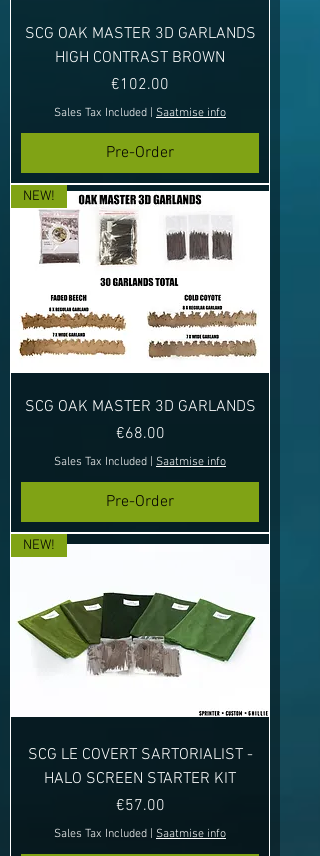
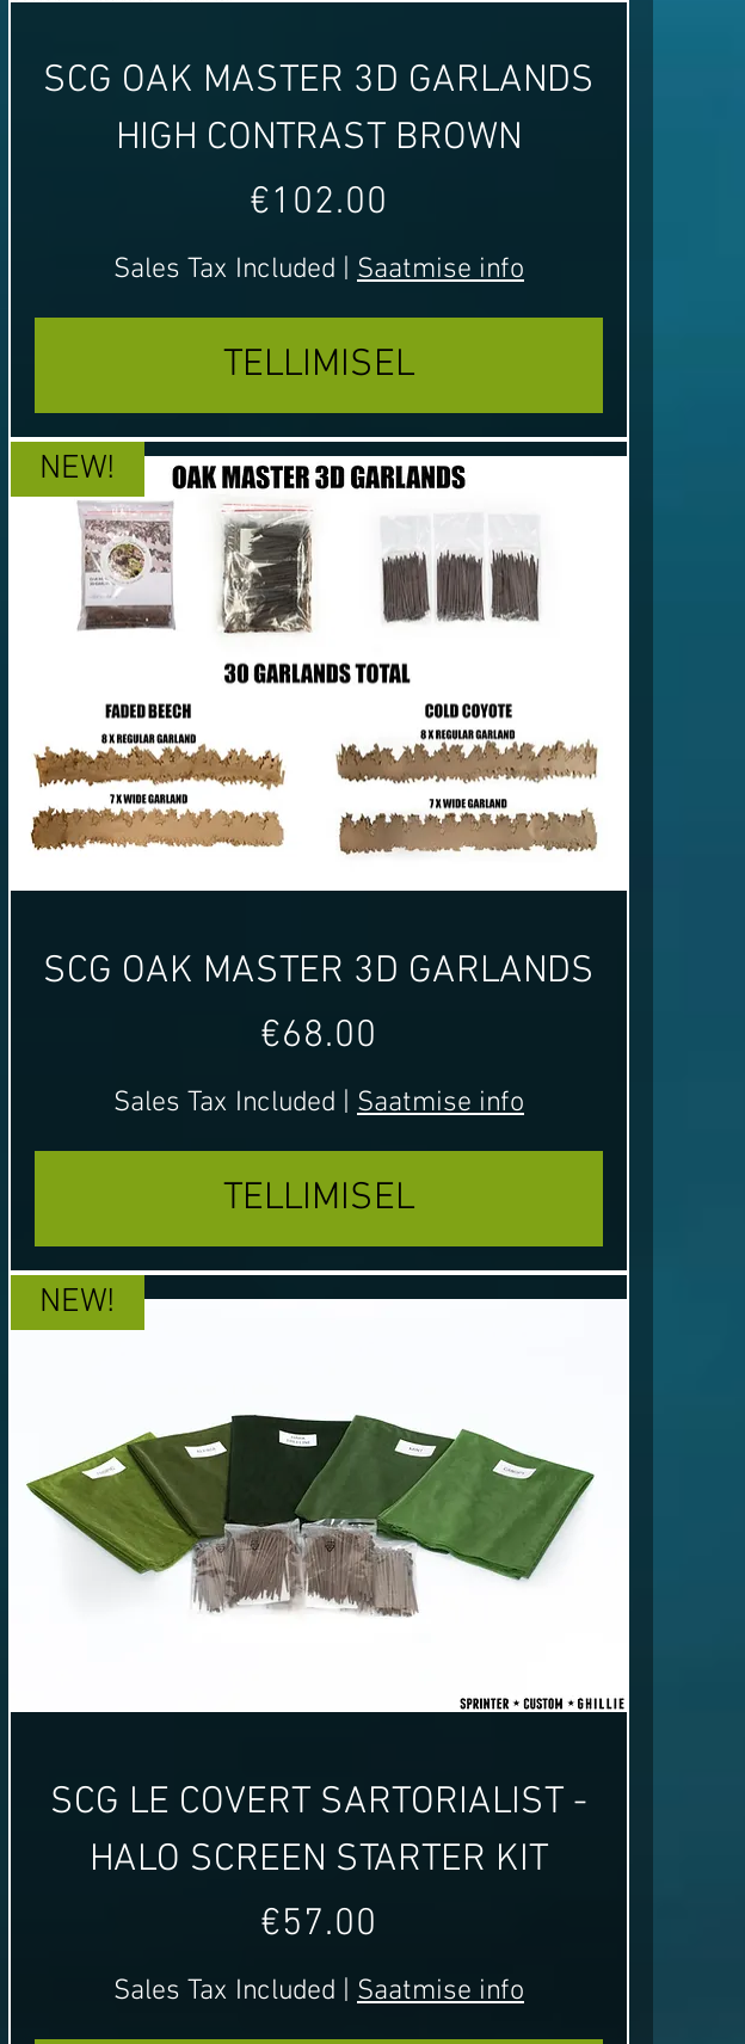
- Pre-Order
+ TELLIMISEL

- Pre-Order
+ TELLIMISEL
